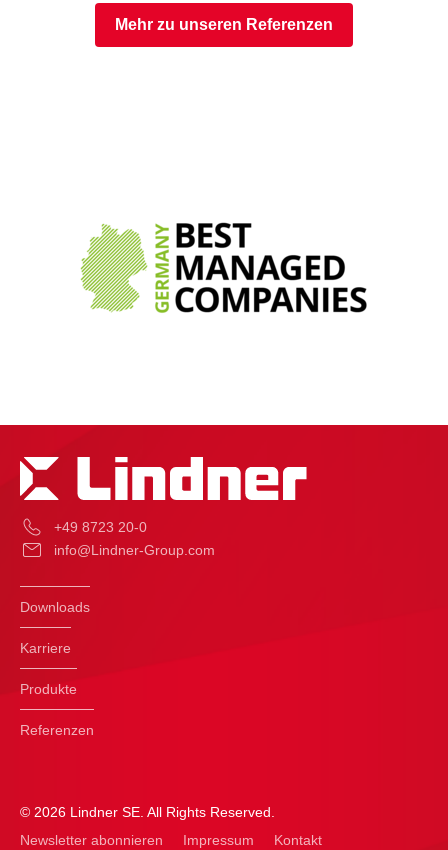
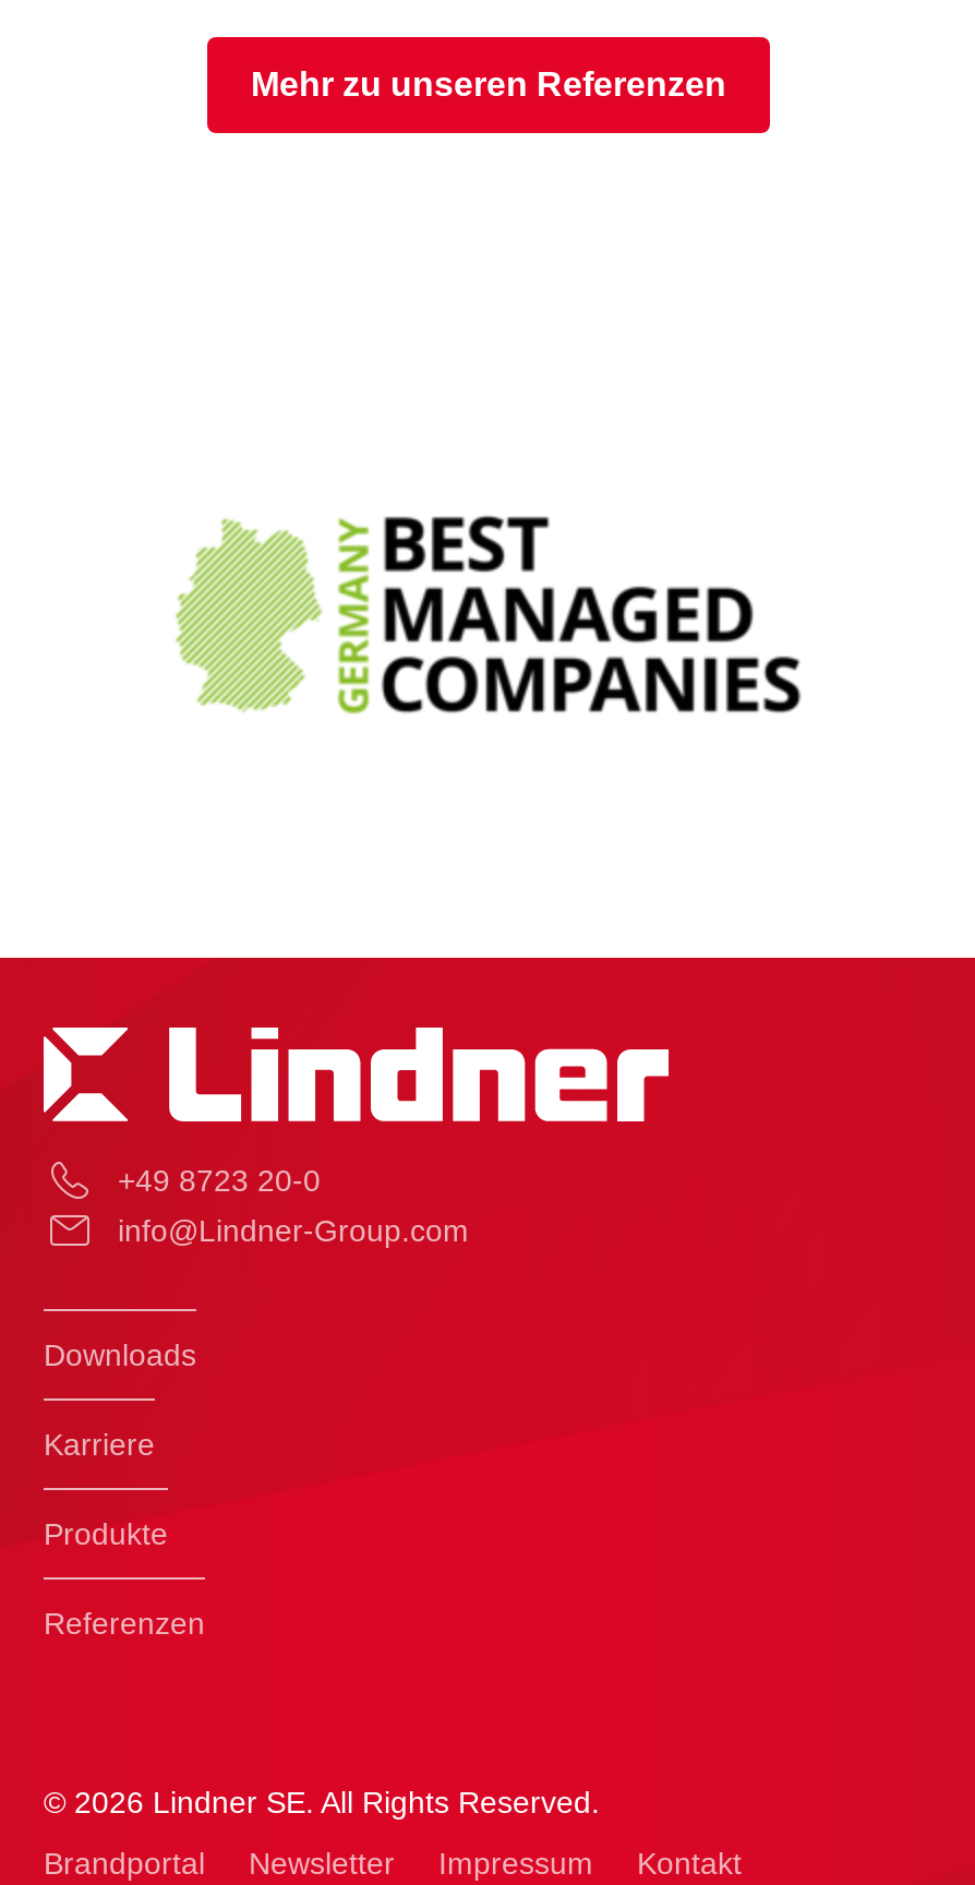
- Newsletter abonnieren
+ Brandportal
+ Newsletter
